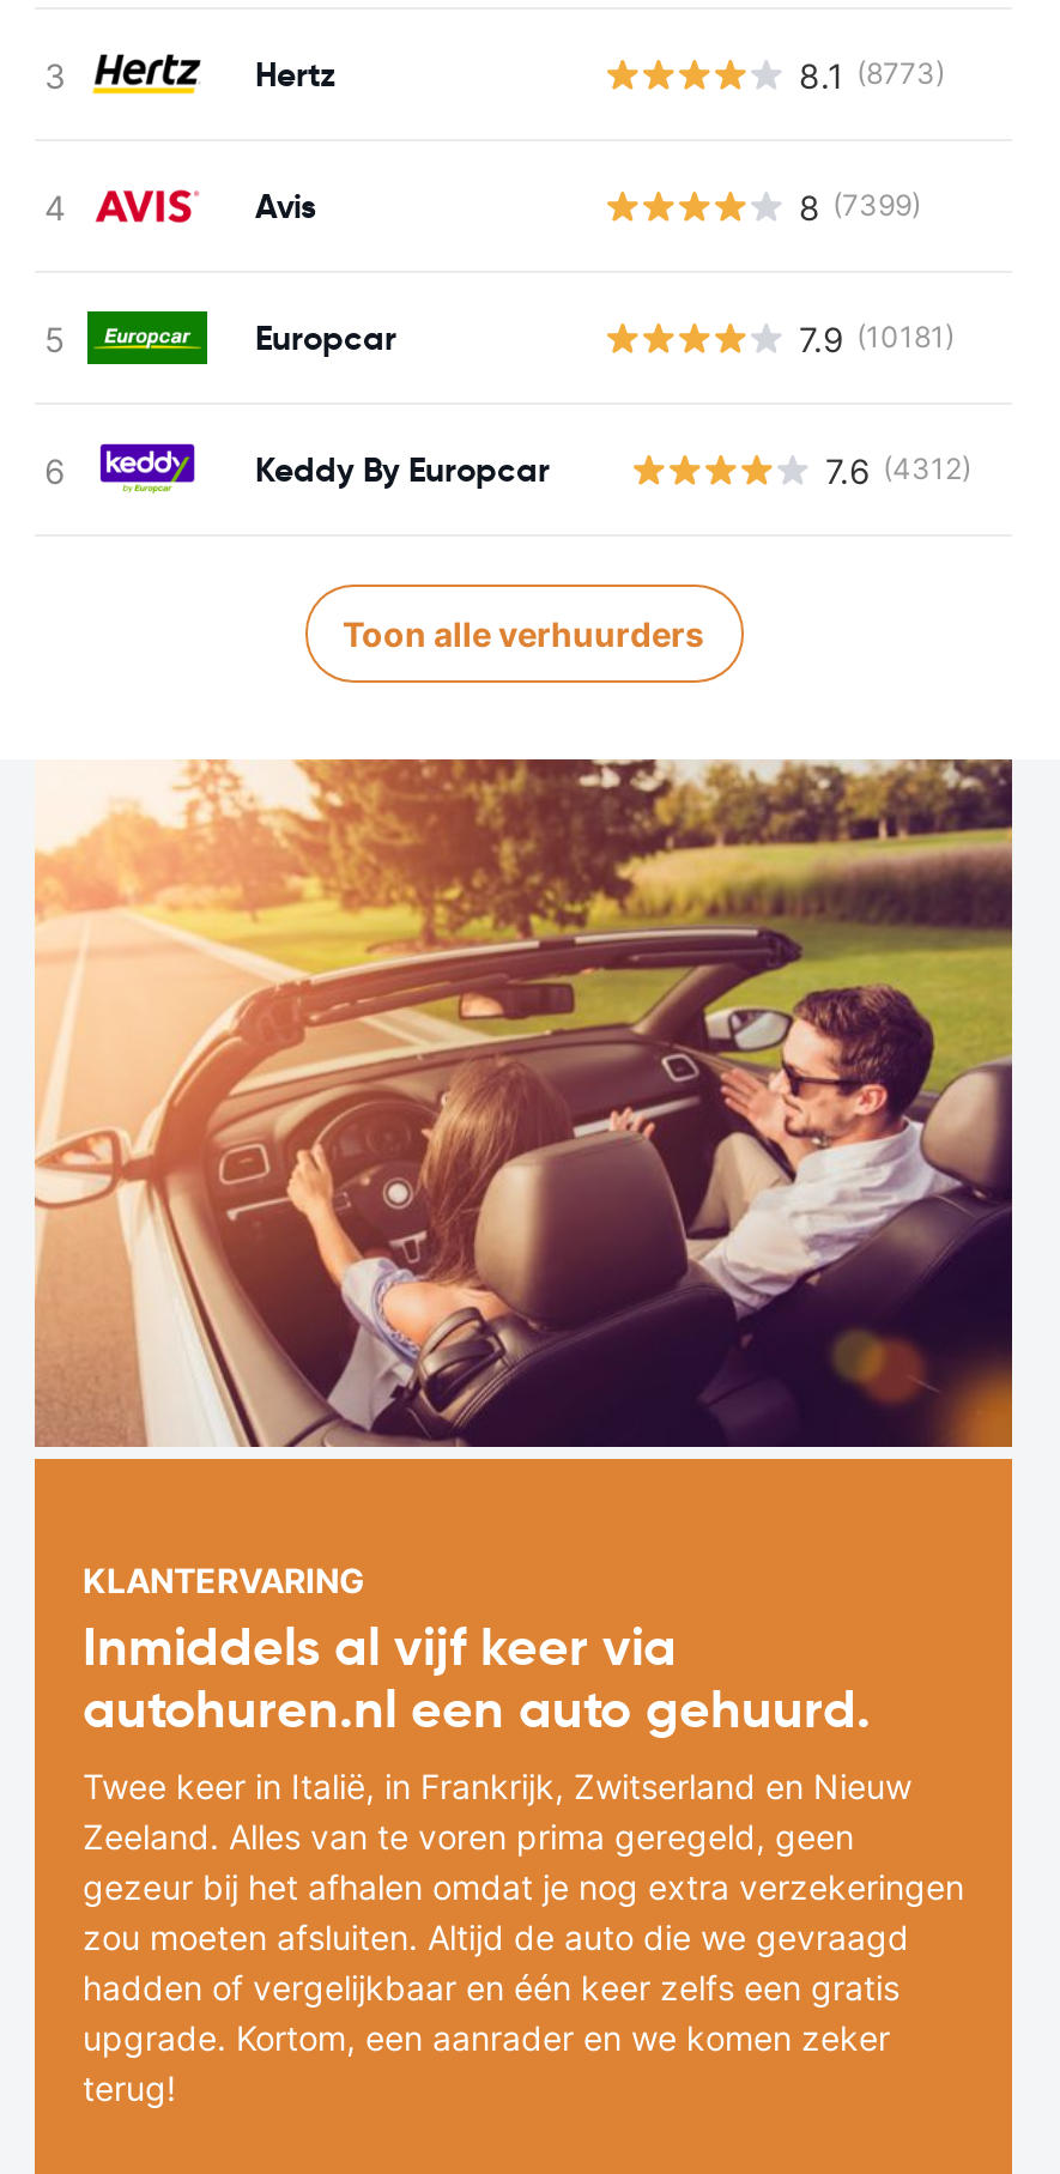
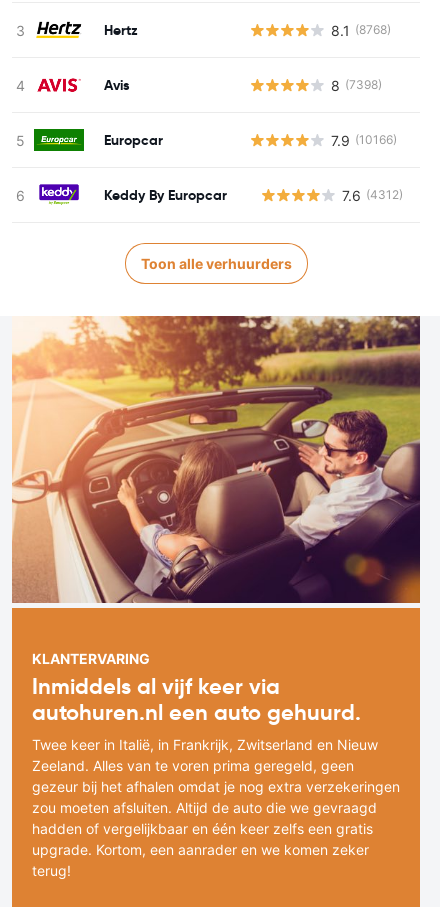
- 8.1 (8773)
+ 8.1 (8768)

- 8 (7399)
+ 8 (7398)

- 7.9 (10181)
+ 7.9 (10166)
